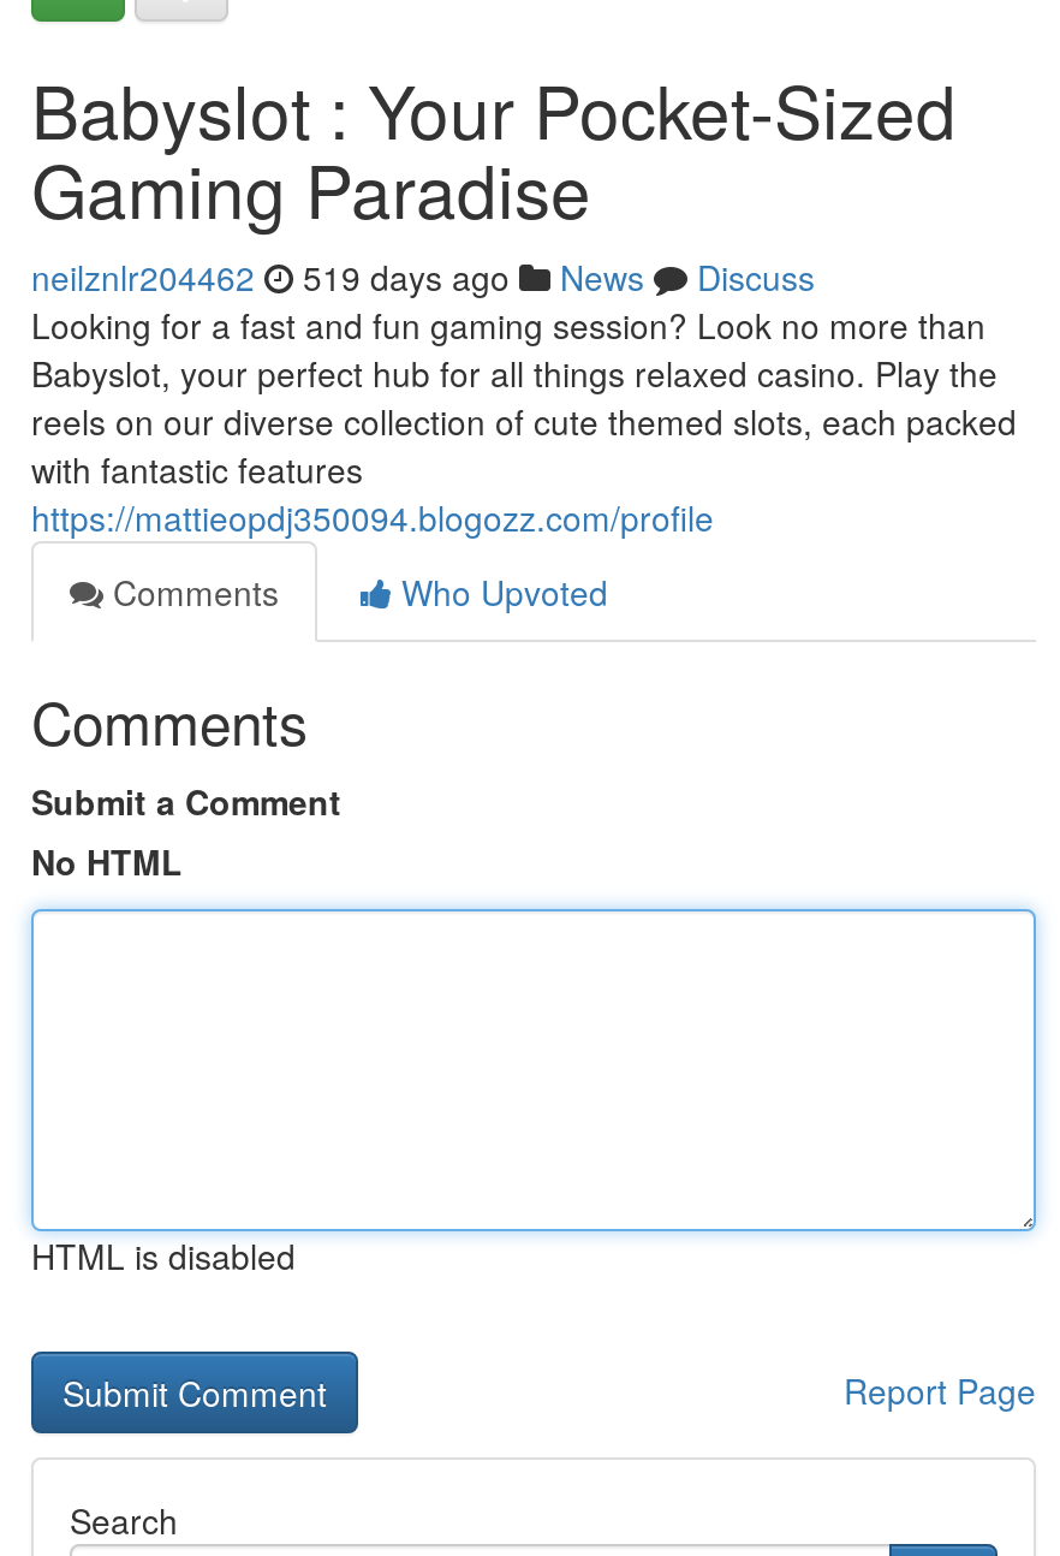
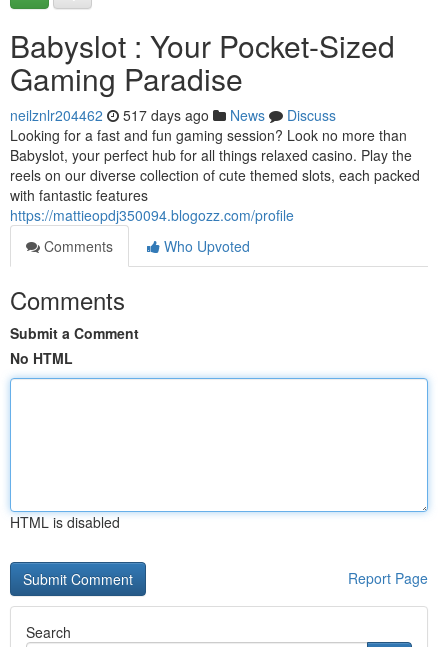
- neilznlr204462 519 days ago News Discuss
+ neilznlr204462 517 days ago News Discuss
